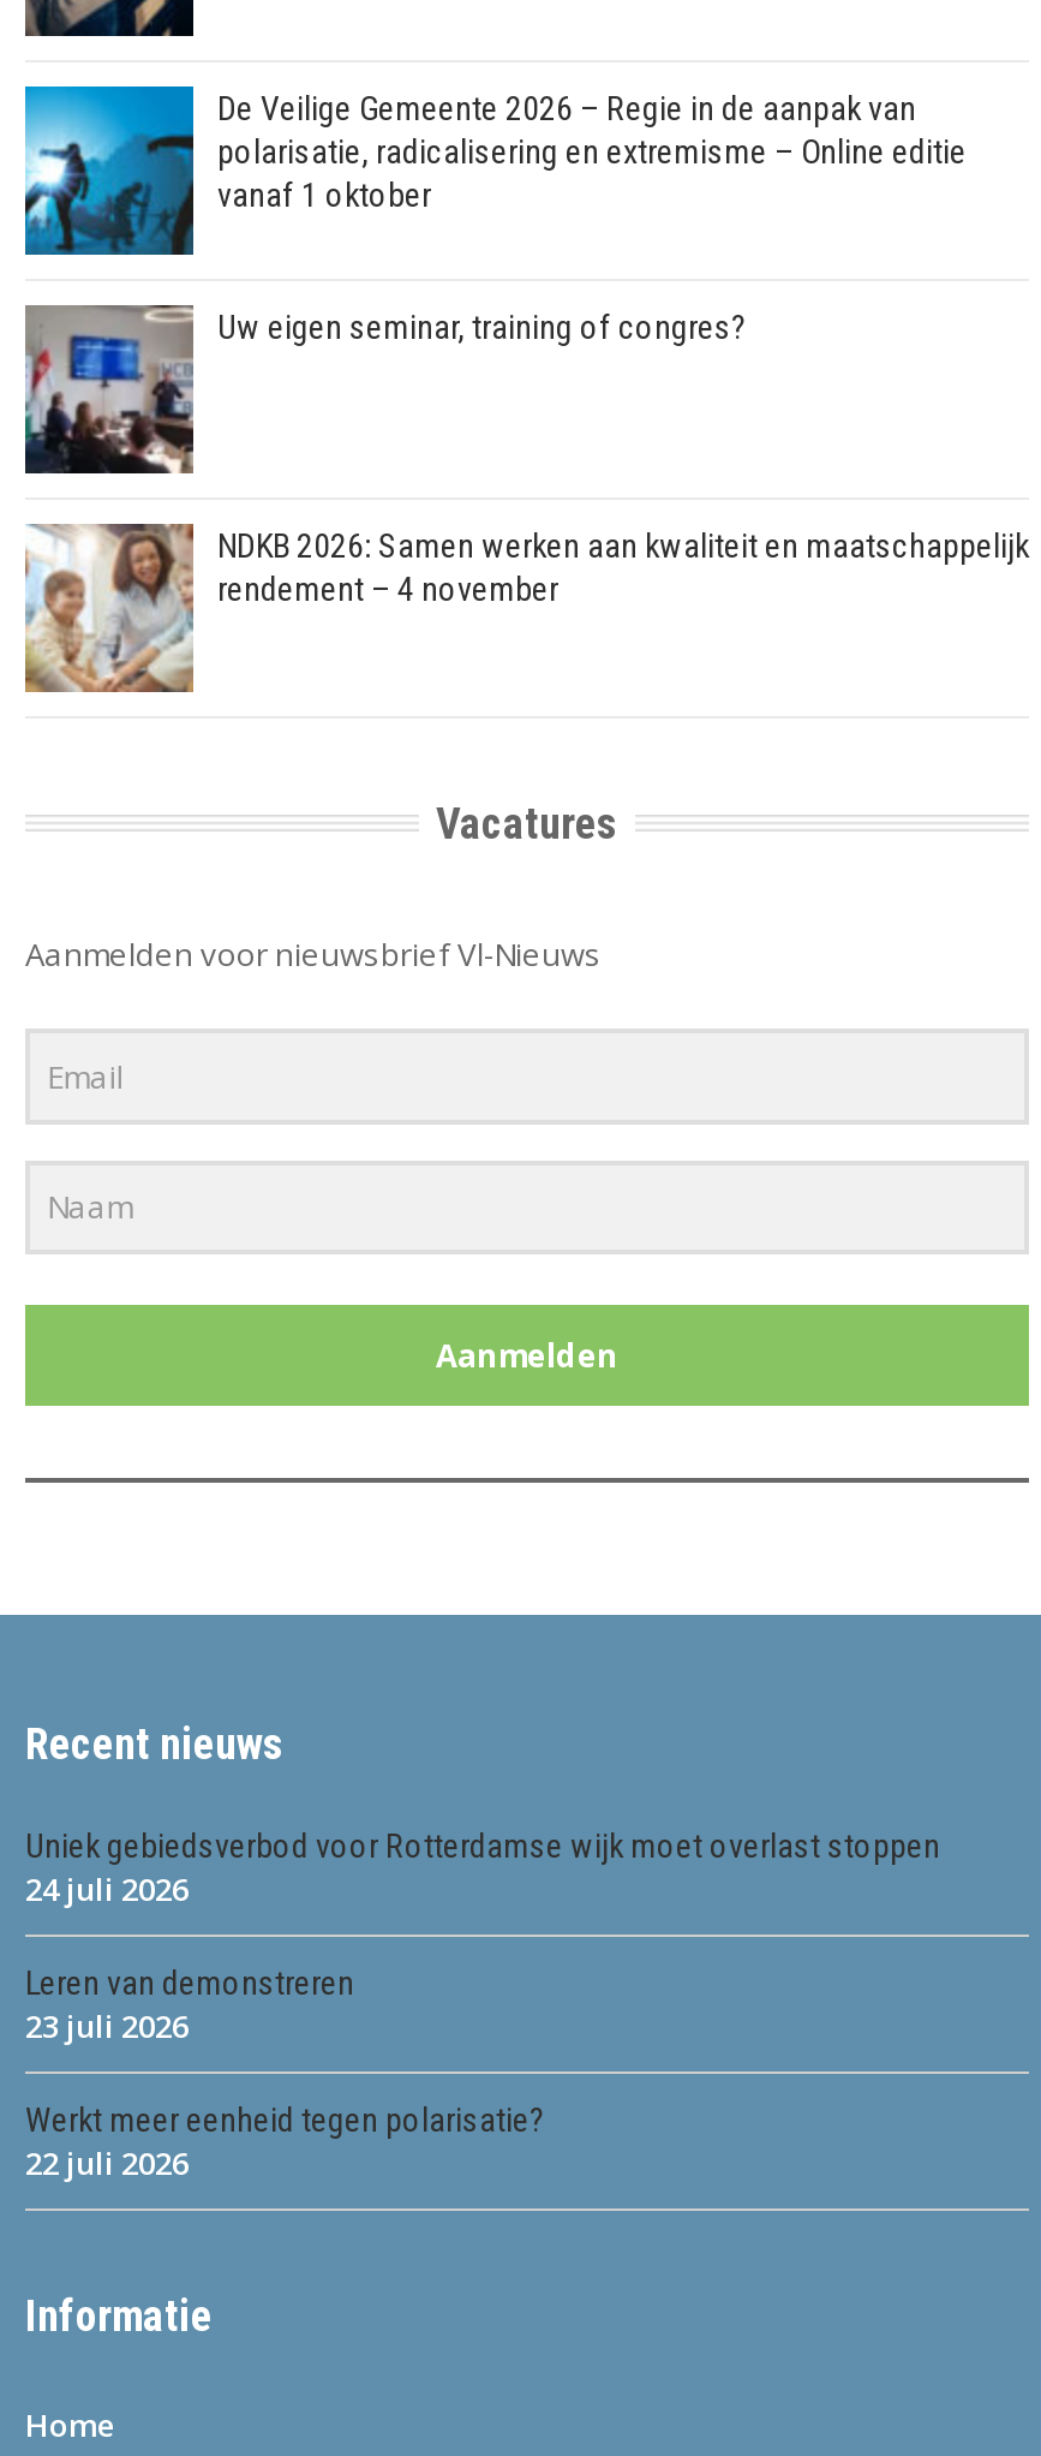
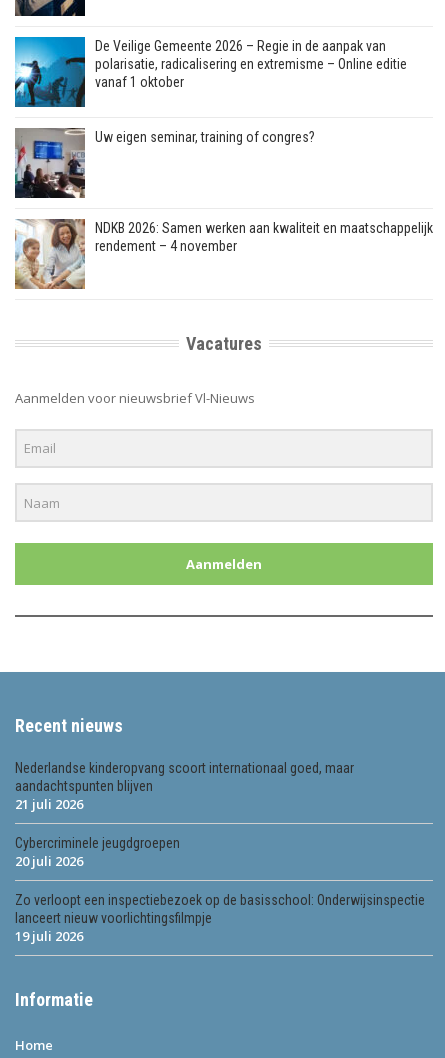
- Uniek gebiedsverbod voor Rotterdamse wijk moet overlast stoppen
- 24 juli 2026
+ Nederlandse kinderopvang scoort internationaal goed, maar
+ aandachtspunten blijven
+ 21 juli 2026

- Leren van demonstreren
- 23 juli 2026
+ Cybercriminele jeugdgroepen
+ 20 juli 2026

- Werkt meer eenheid tegen polarisatie?
- 22 juli 2026
+ Zo verloopt een inspectiebezoek op de basisschool: Onderwijsinspectie
+ lanceert nieuw voorlichtingsfilmpje
+ 19 juli 2026
